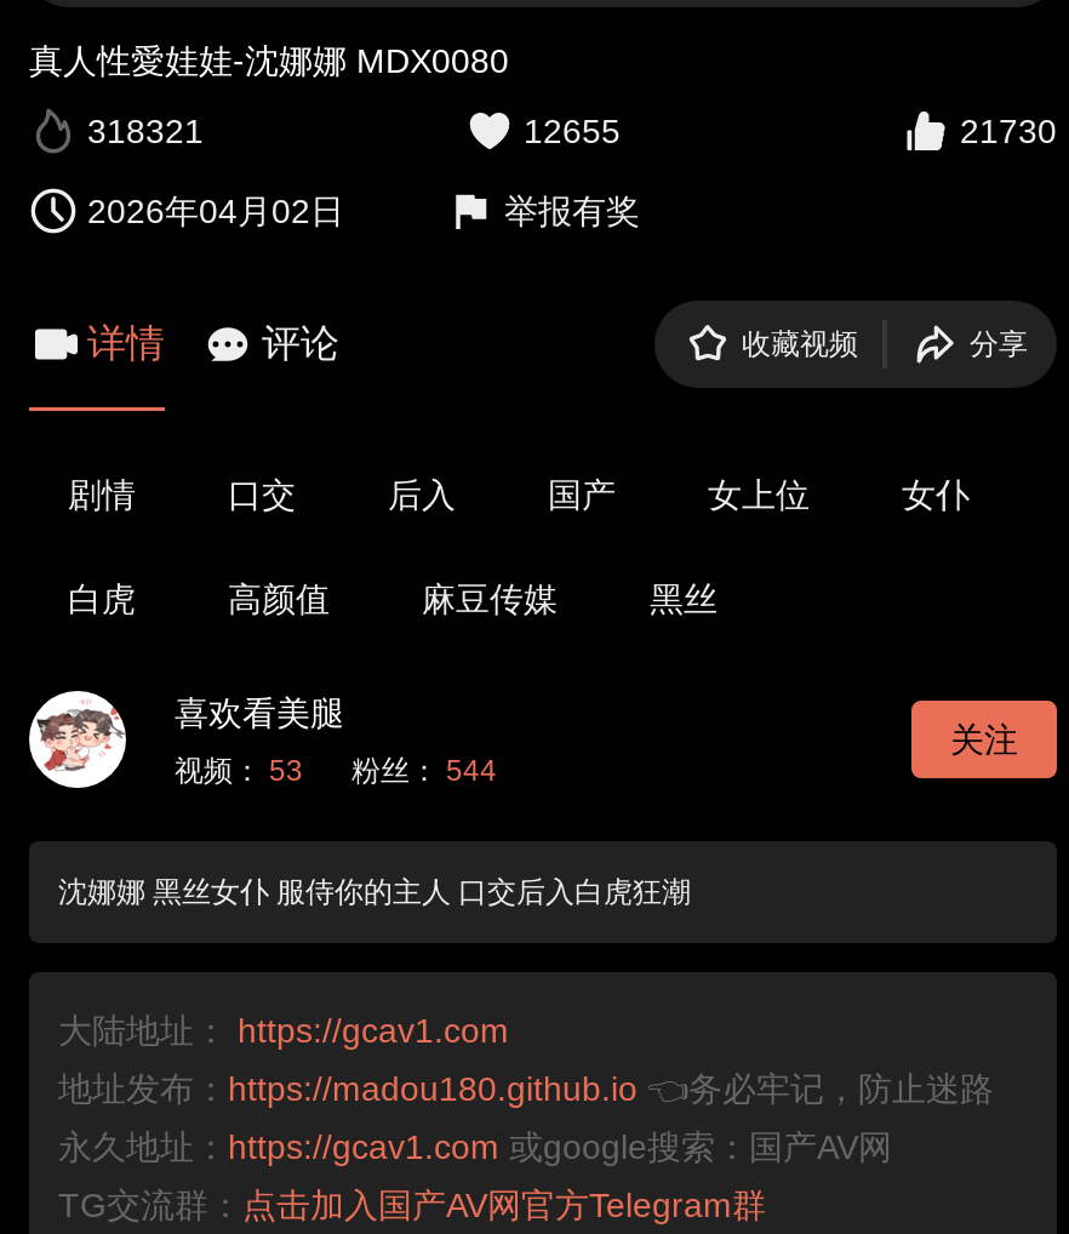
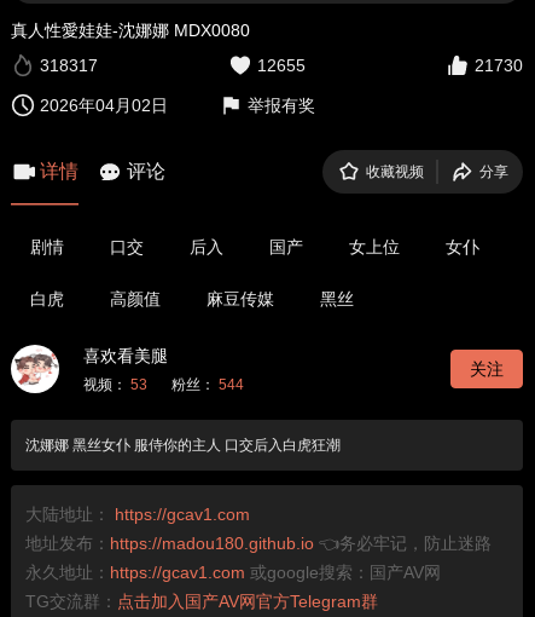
- 318321
+ 318317
